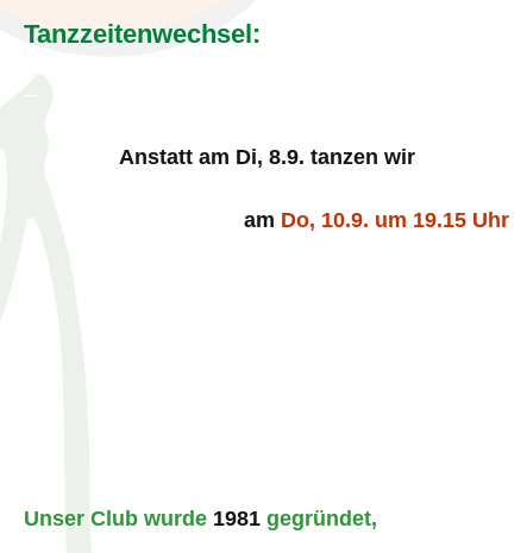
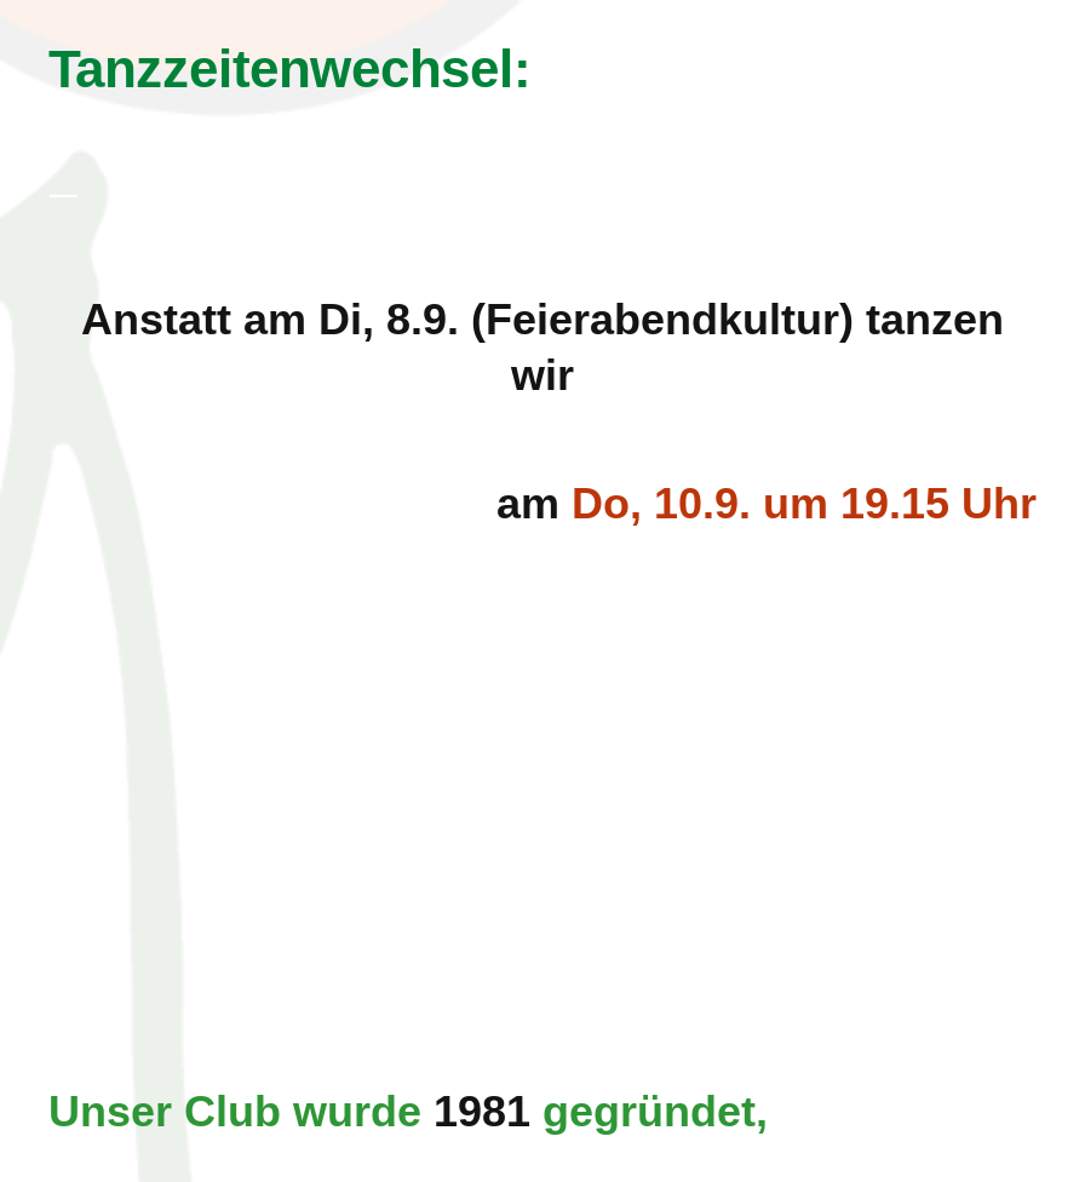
- Anstatt am Di, 8.9. tanzen wir
+ Anstatt am Di, 8.9. (Feierabendkultur) tanzen
+ wir
